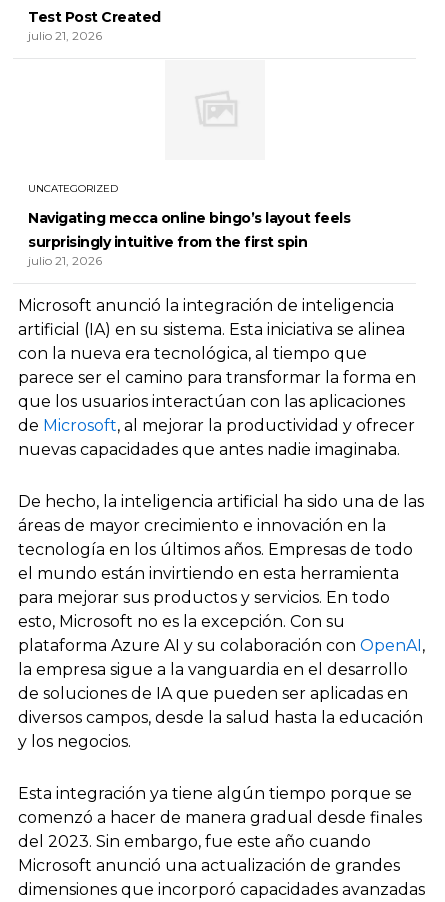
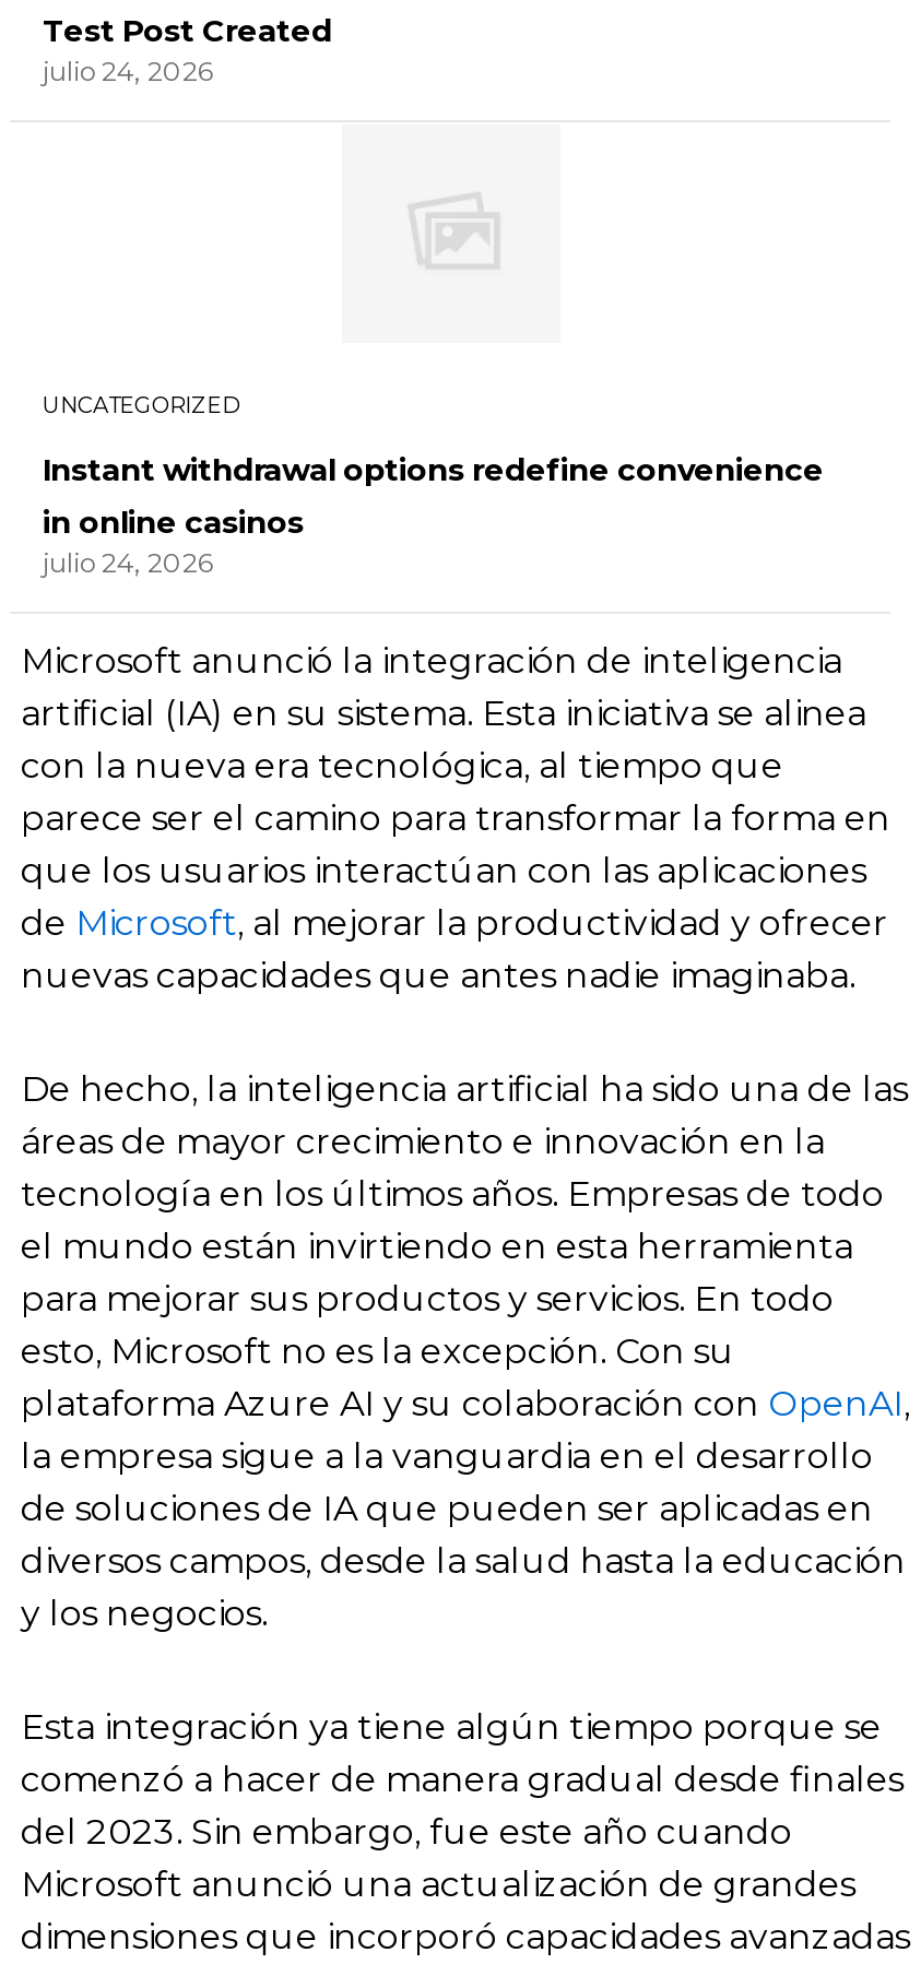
- julio 21, 2026
+ julio 24, 2026

- Navigating mecca online bingo’s layout feels
- surprisingly intuitive from the first spin
- julio 21, 2026
+ Instant withdrawal options redefine convenience
+ in online casinos
+ julio 24, 2026
